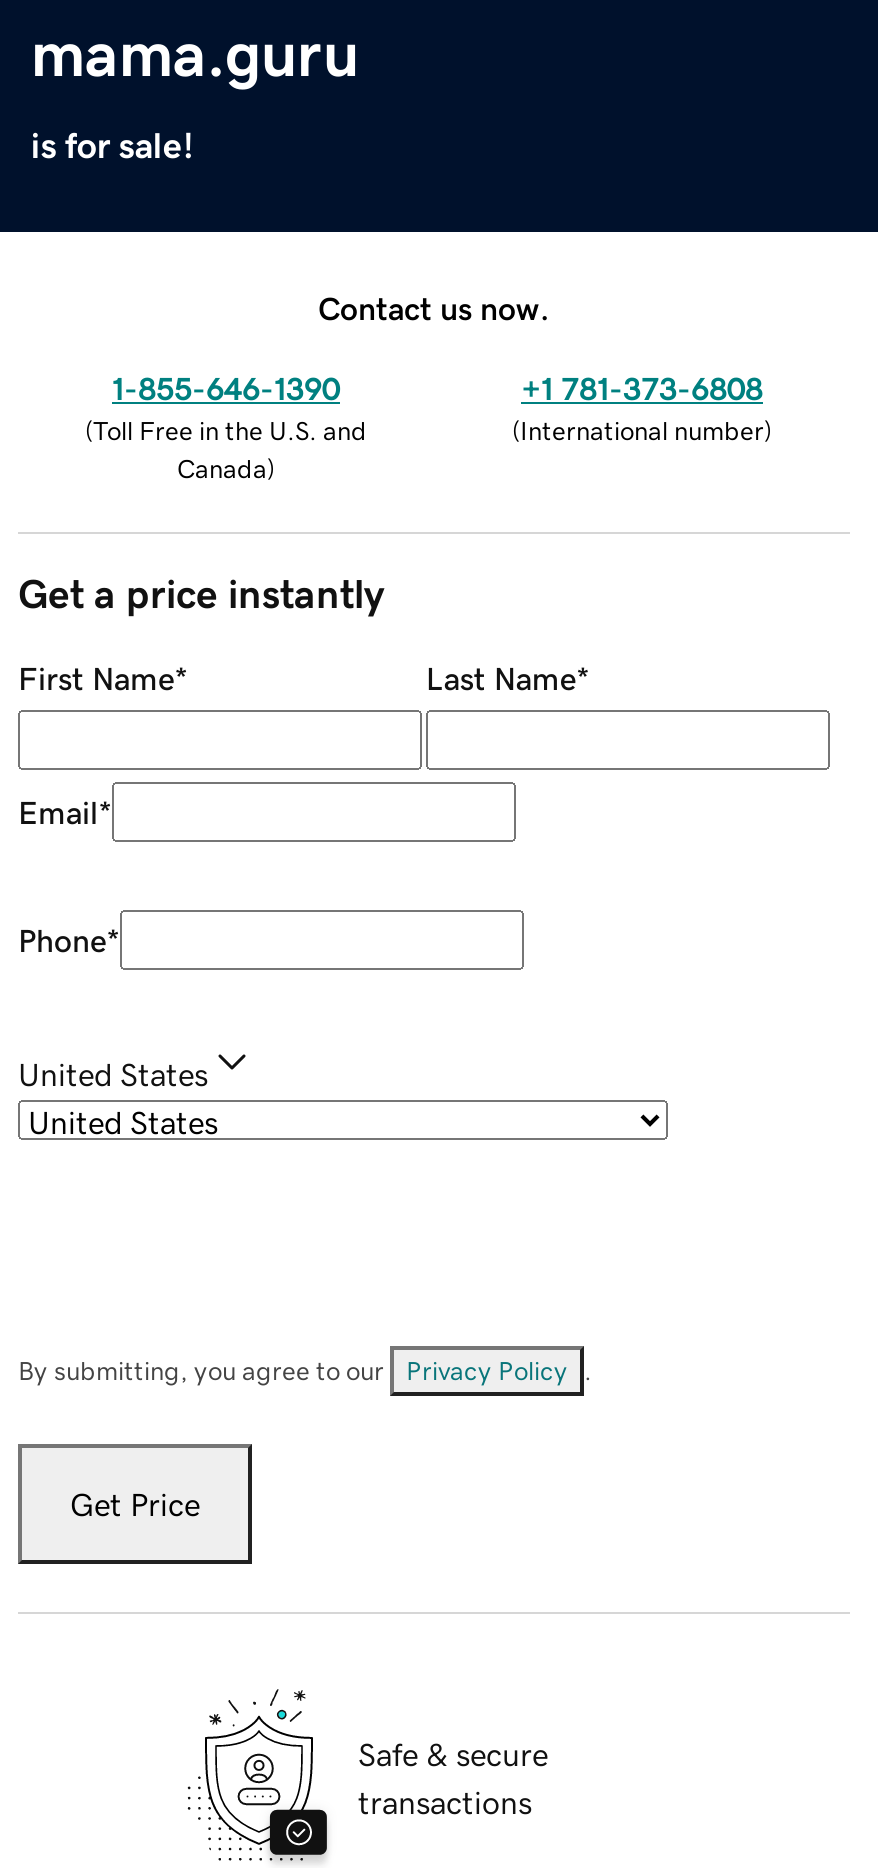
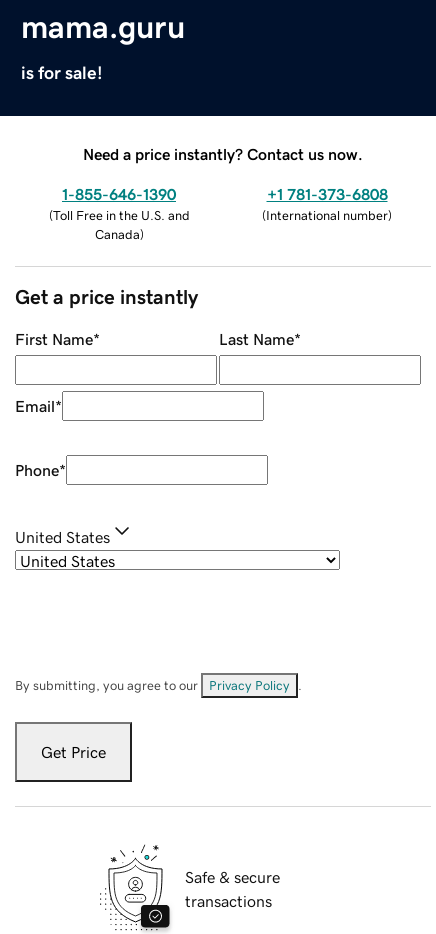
- Contact us now.
+ Need a price instantly? Contact us now.
